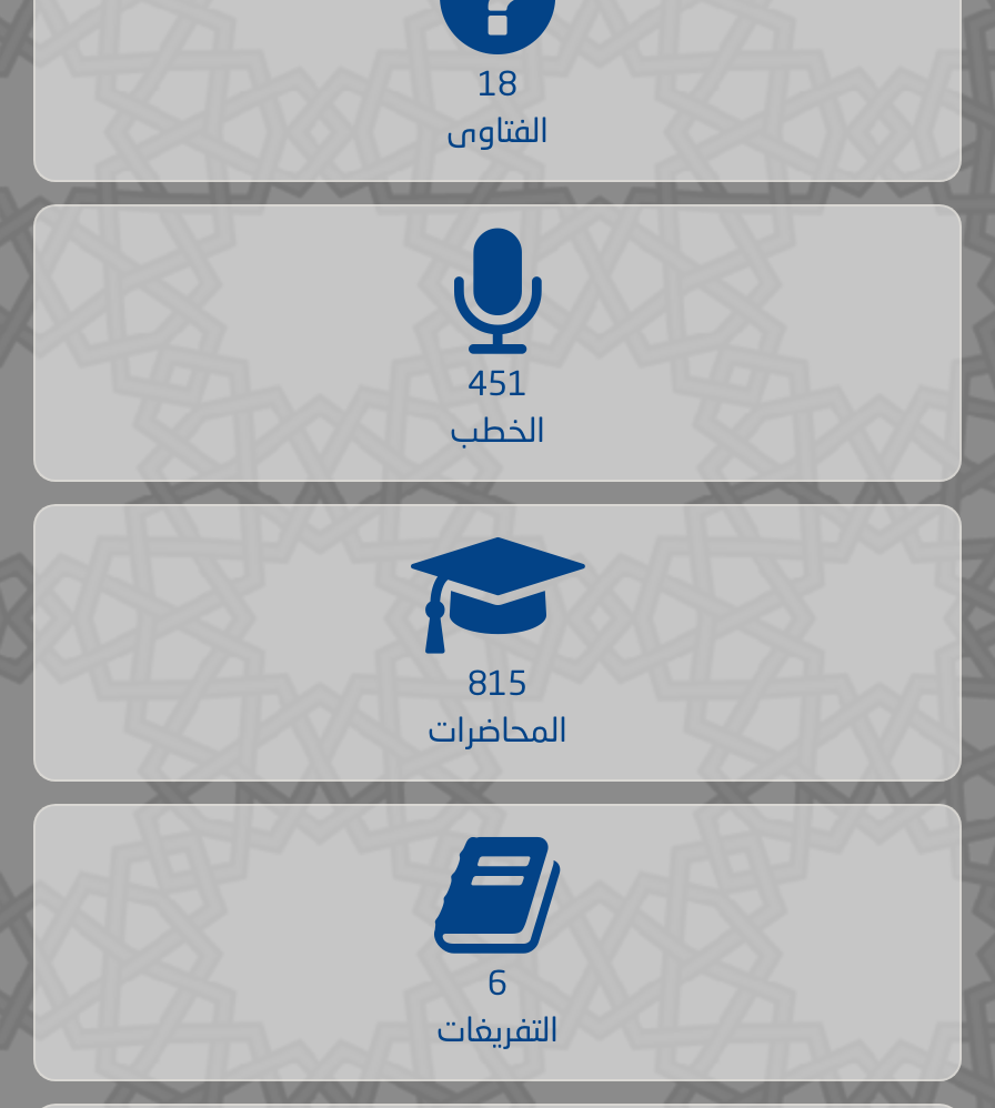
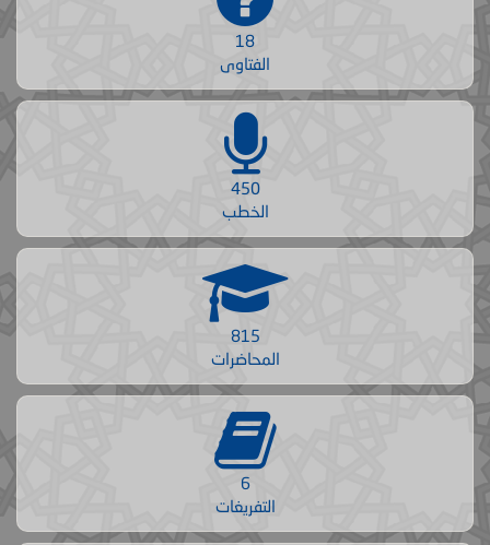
- 451
+ 450
